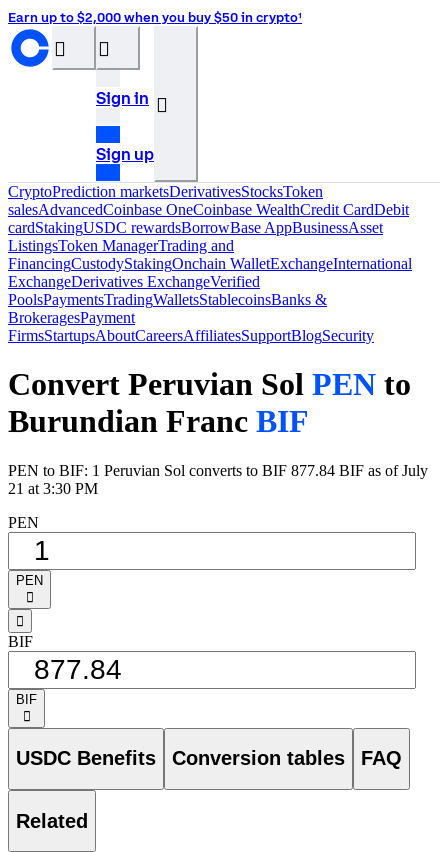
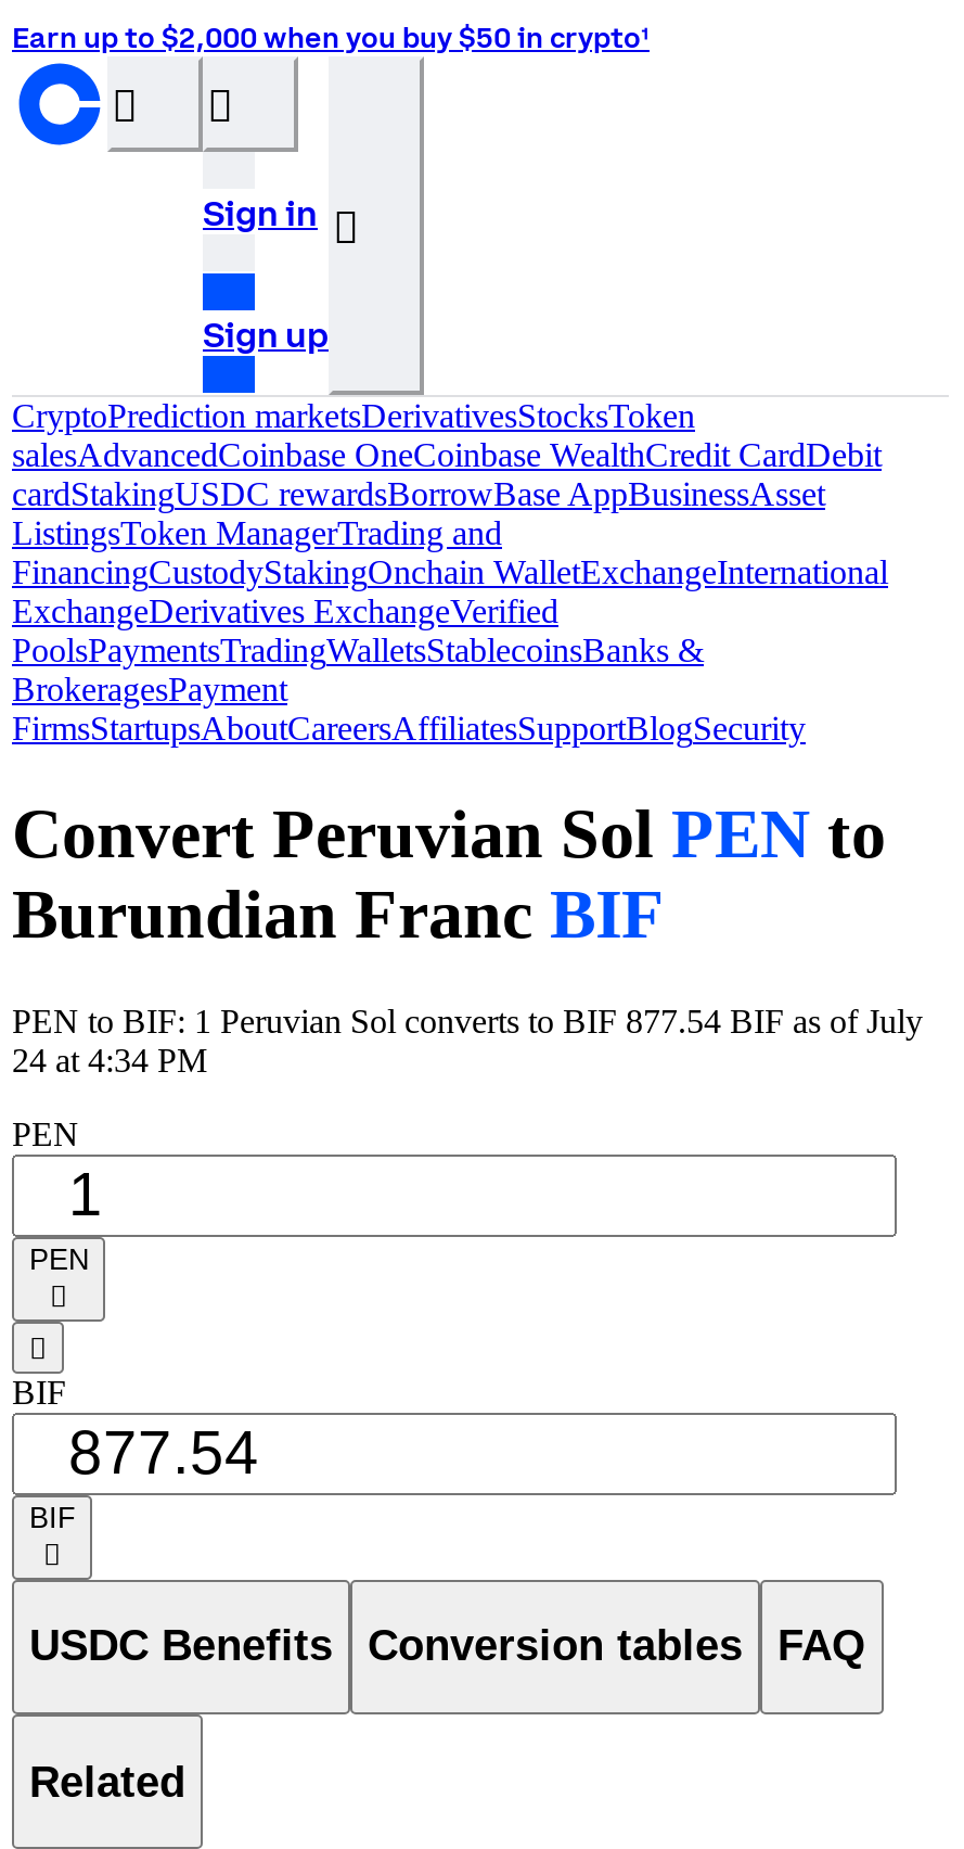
- PEN to BIF: 1 Peruvian Sol converts to BIF 877.84 BIF as of July
+ PEN to BIF: 1 Peruvian Sol converts to BIF 877.54 BIF as of July

- 21 at 3:30 PM
+ 24 at 4:34 PM
